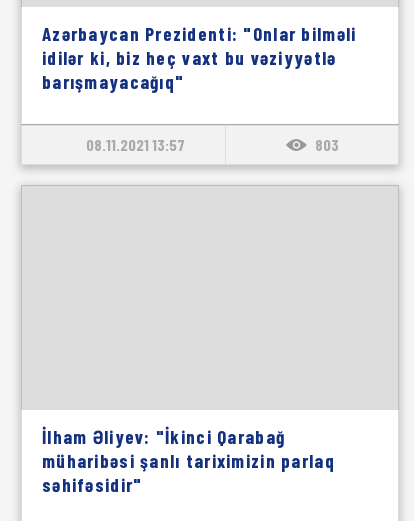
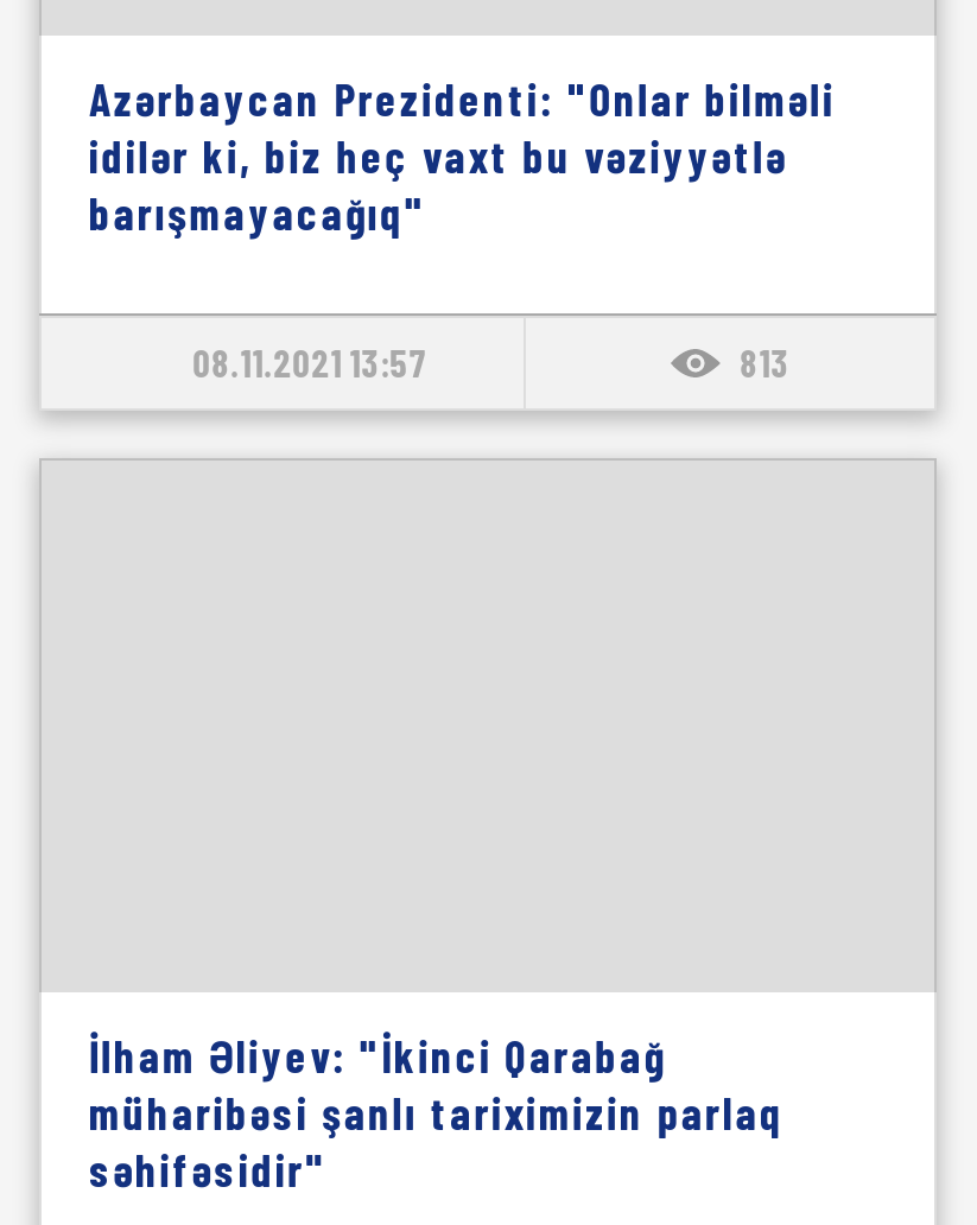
- 803
+ 813
